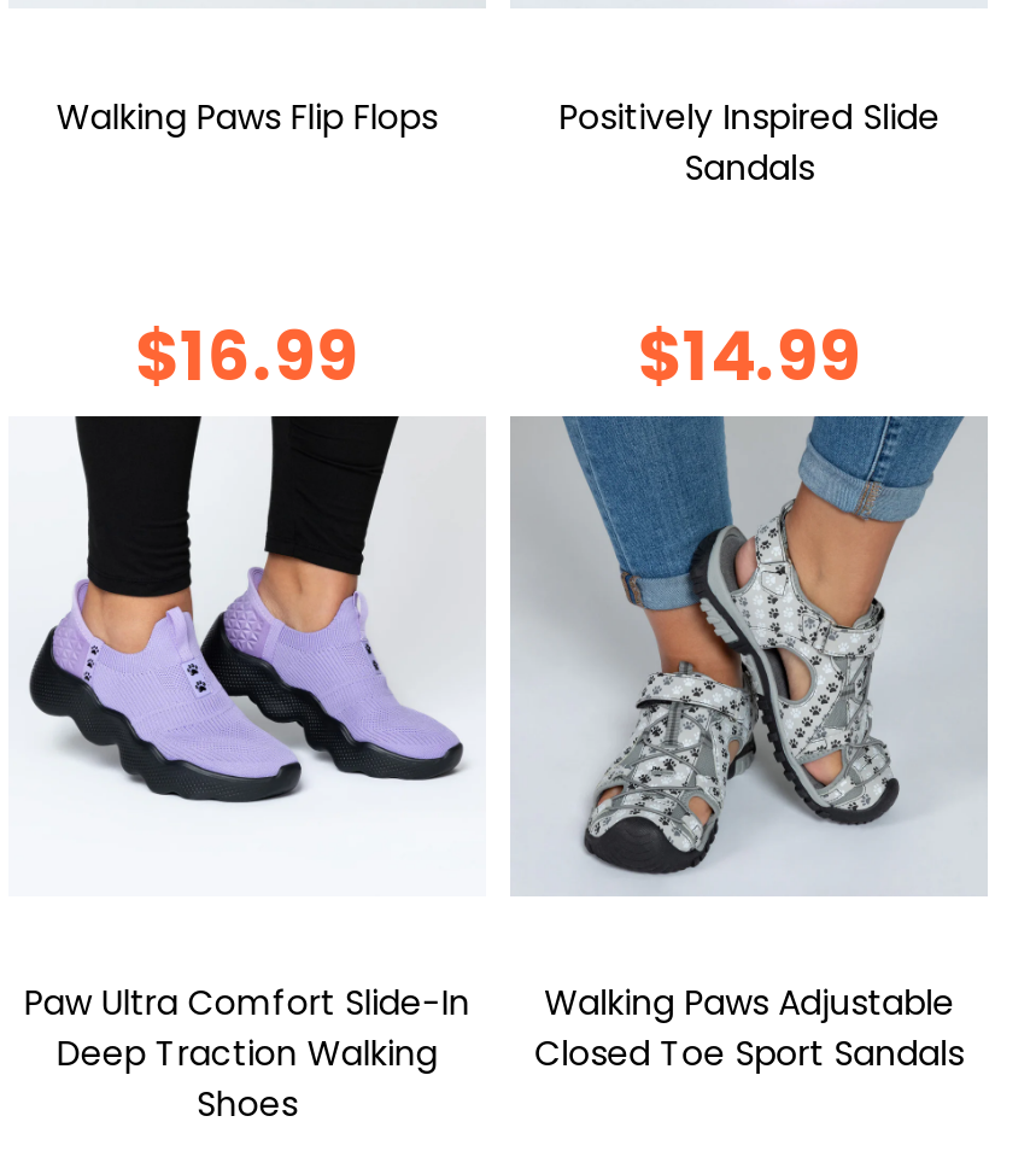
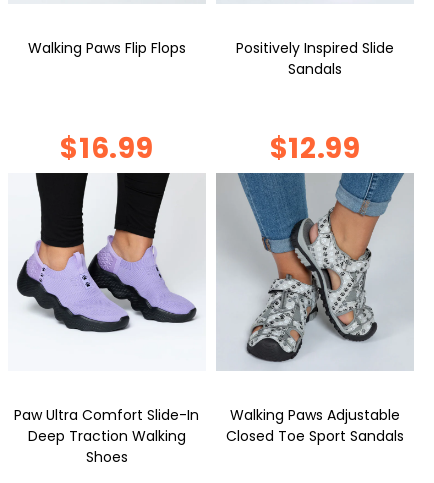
- $14.99
+ $12.99
